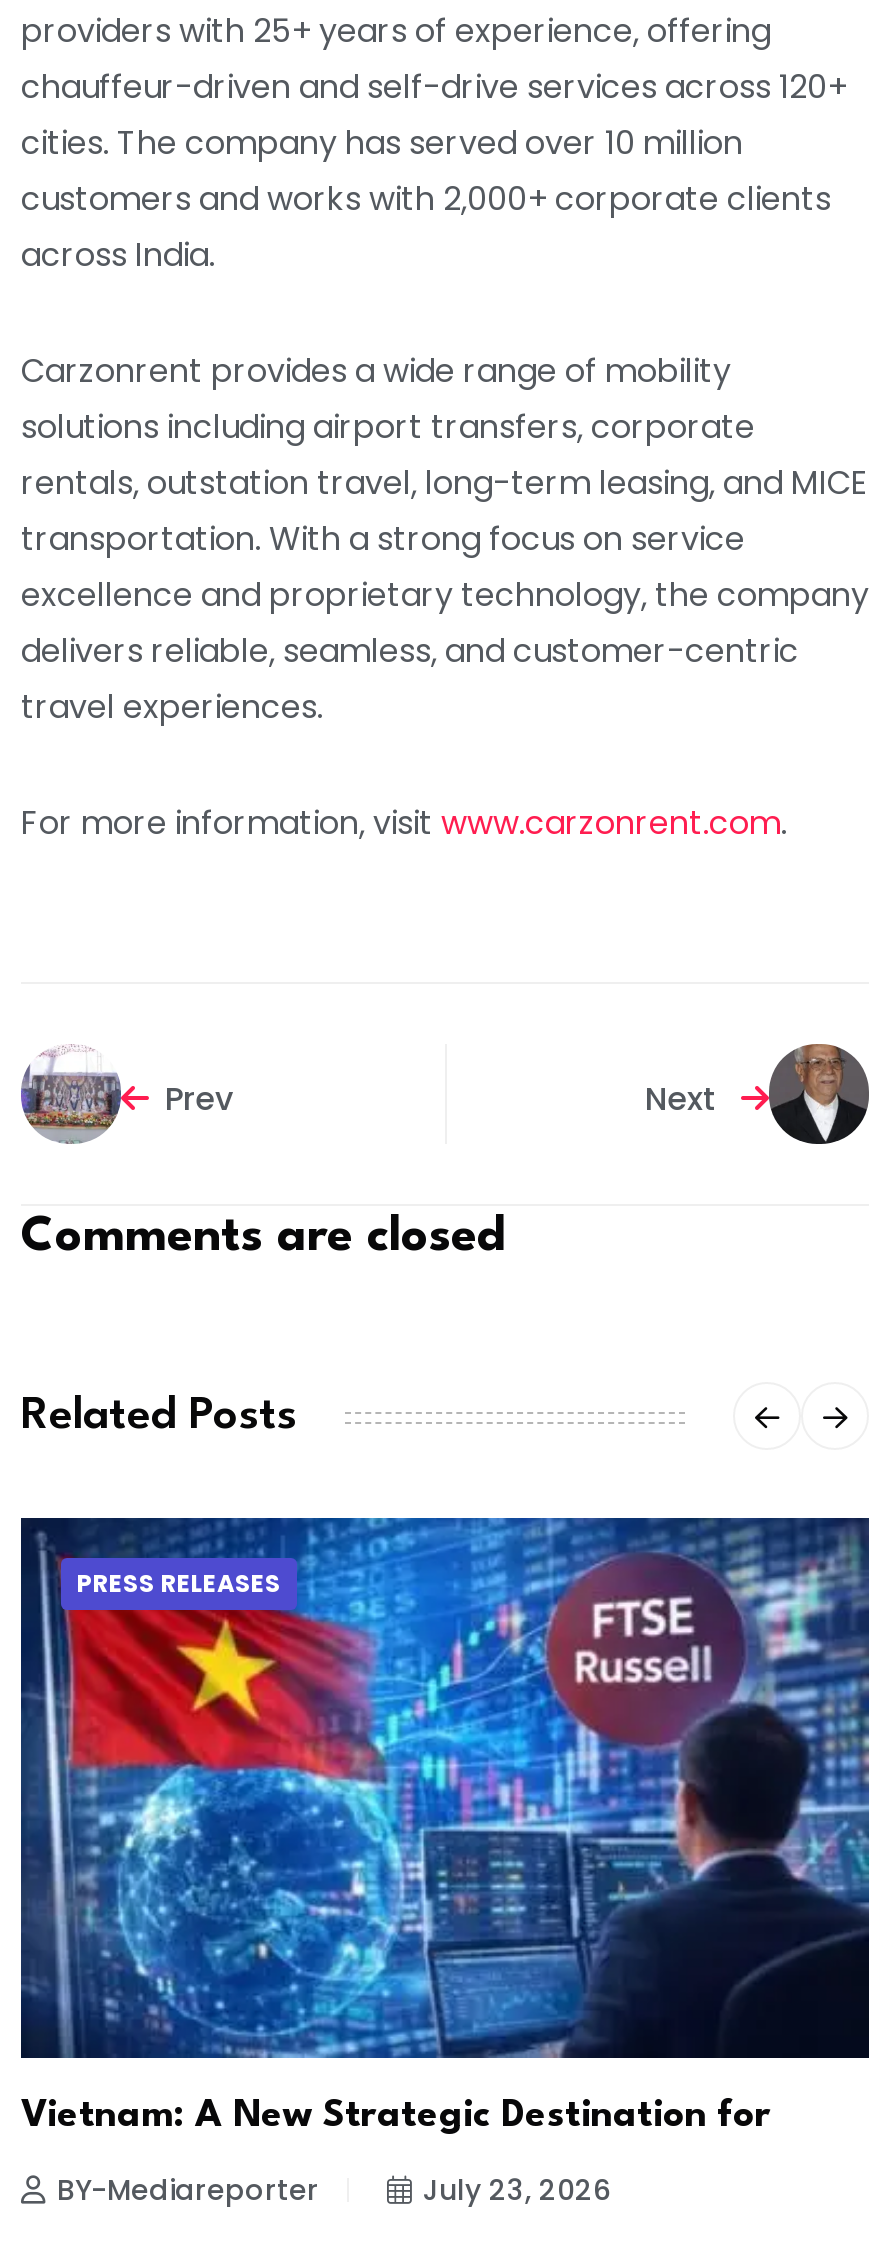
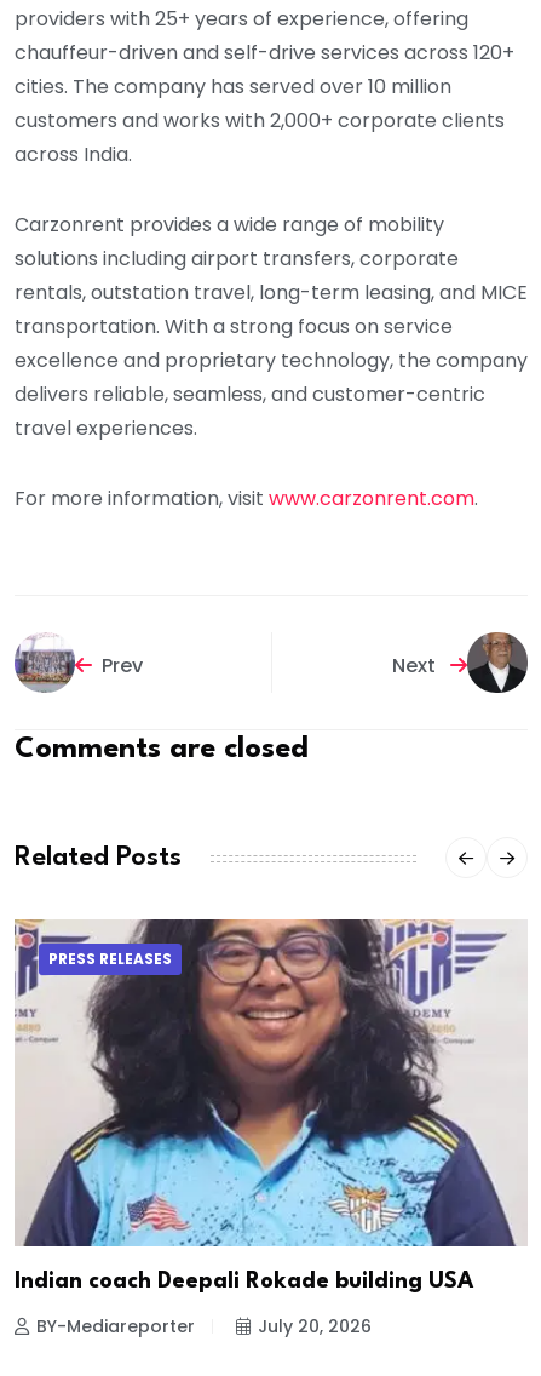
- [image]
- Vietnam: A New Strategic Destination for
+ [image]
+ Indian coach Deepali Rokade building USA

- July 23, 2026
+ July 20, 2026
